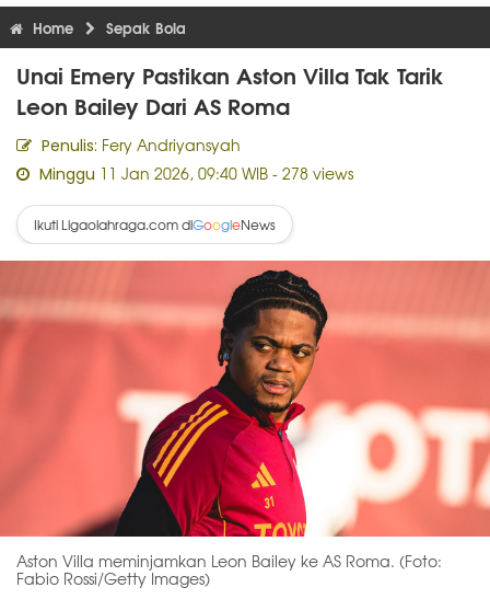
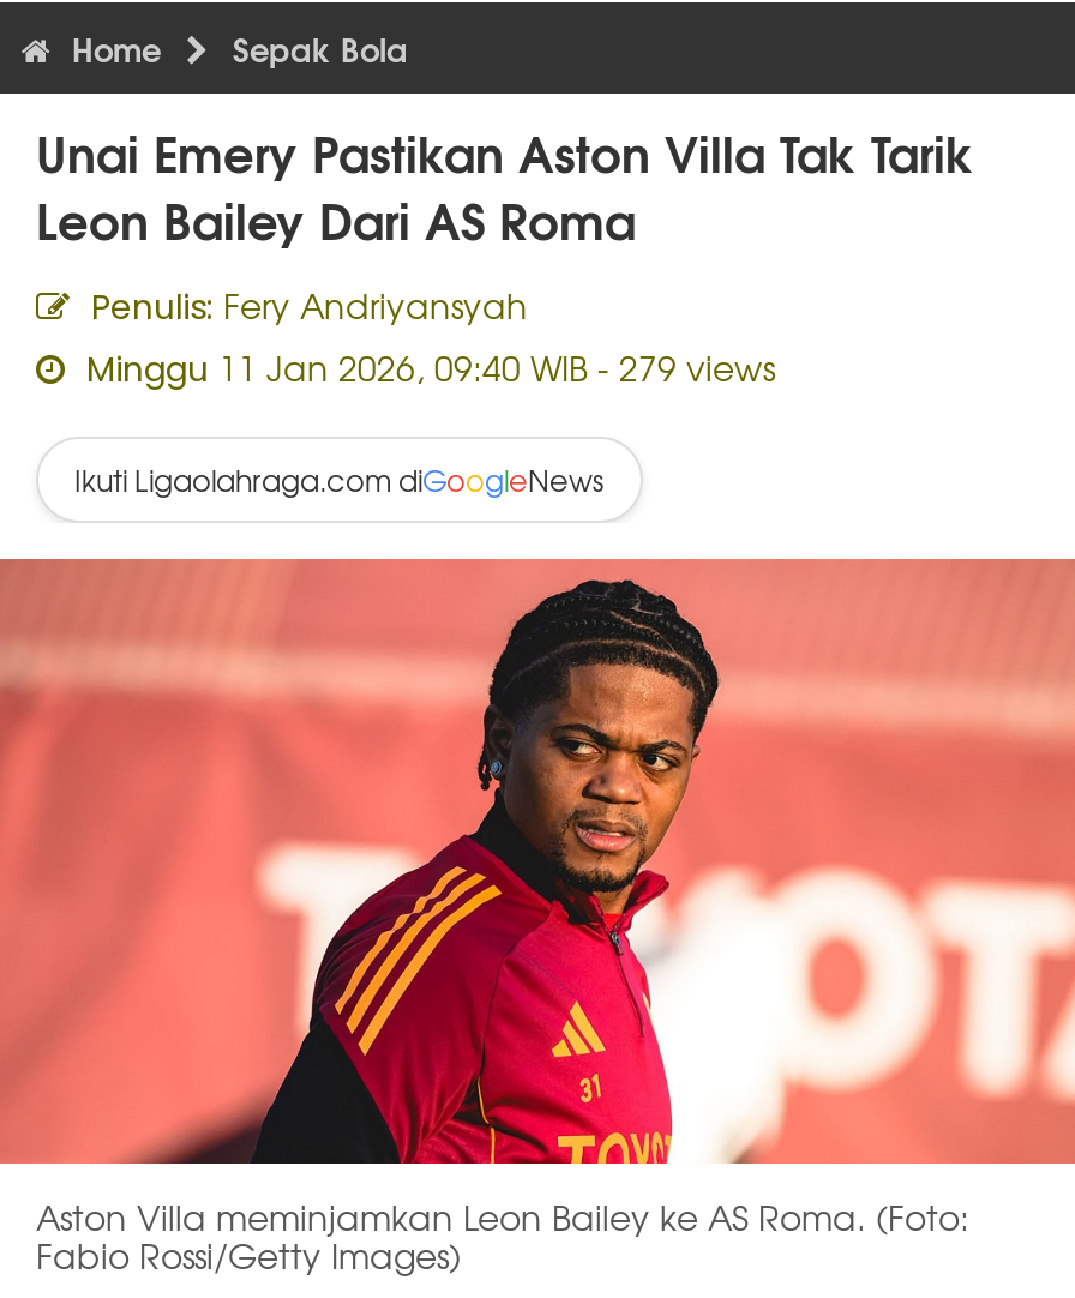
- Minggu 11 Jan 2026, 09:40 WIB - 278 views
+ Minggu 11 Jan 2026, 09:40 WIB - 279 views
